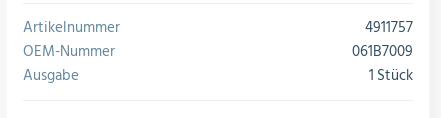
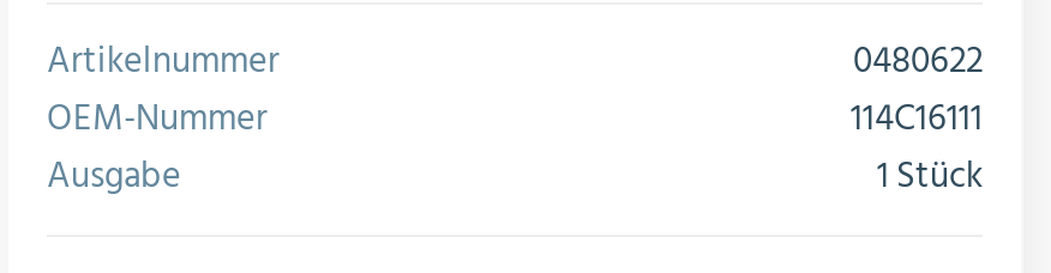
- 4911757
+ 0480622

- 061B7009
+ 114C16111
